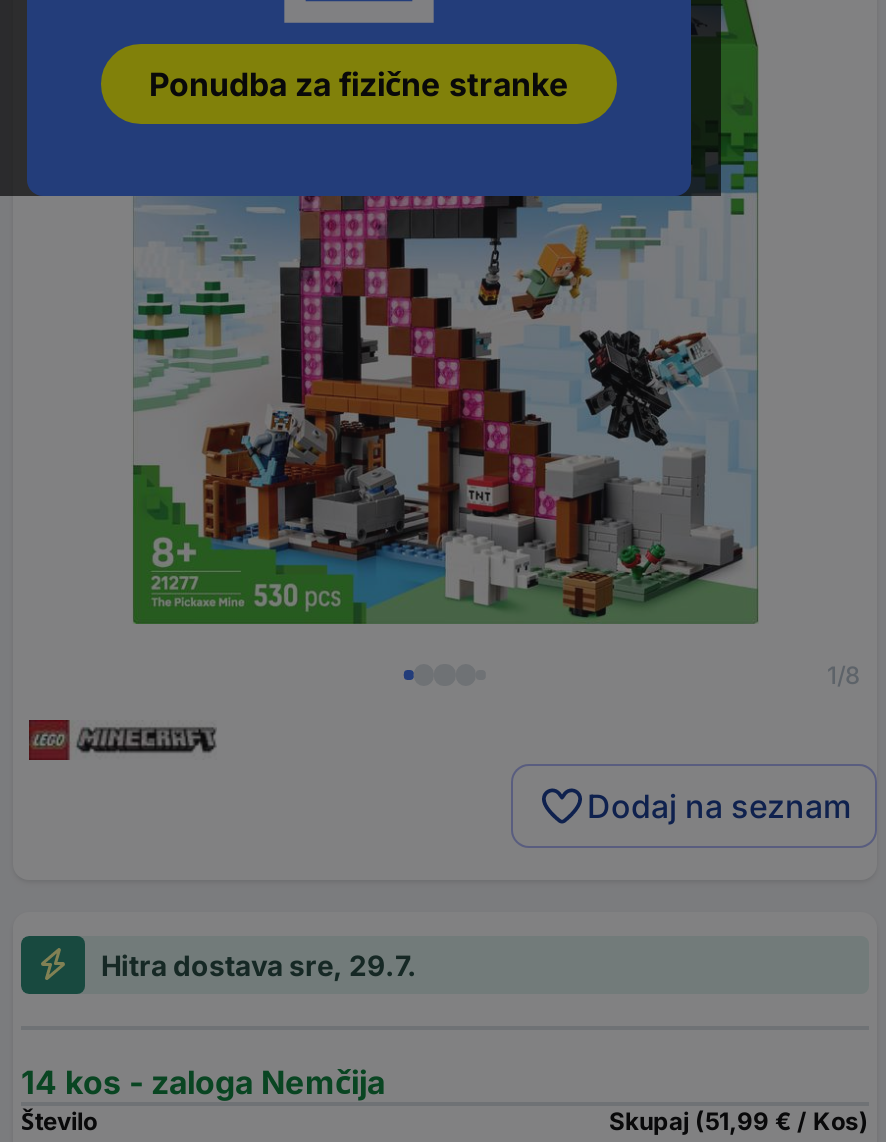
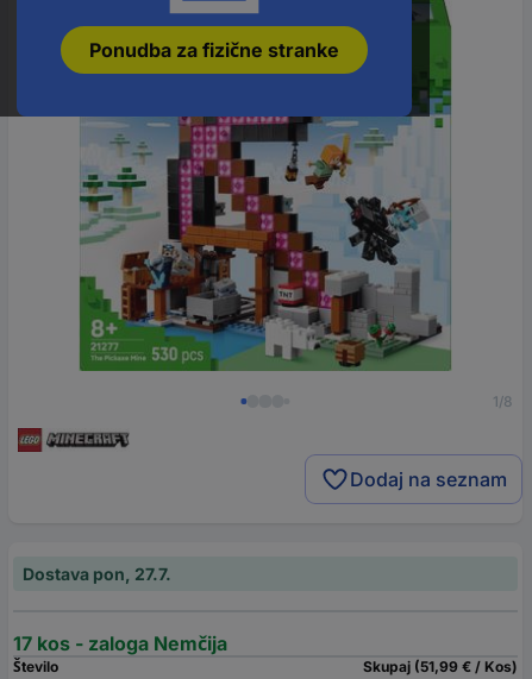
- Hitra dostava sre, 29.7.
+ Dostava pon, 27.7.

- 14 kos - zaloga Nemčija
+ 17 kos - zaloga Nemčija
